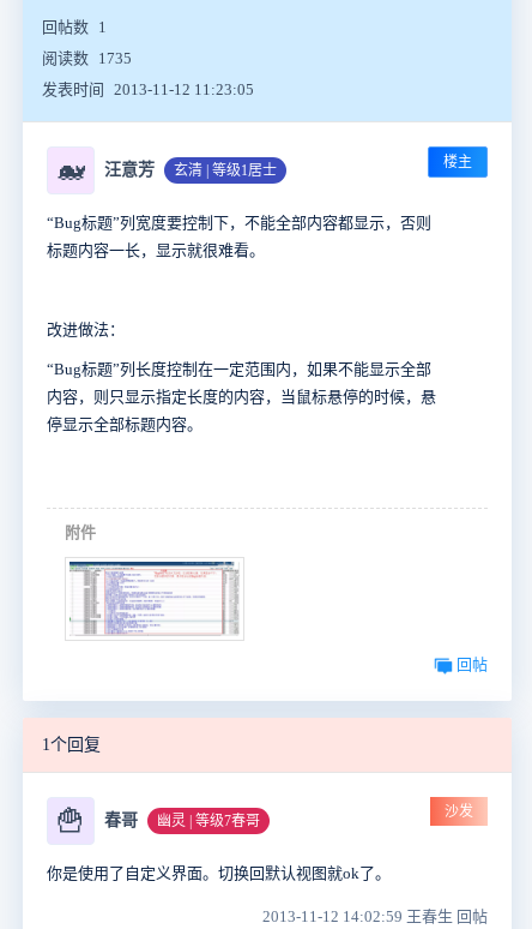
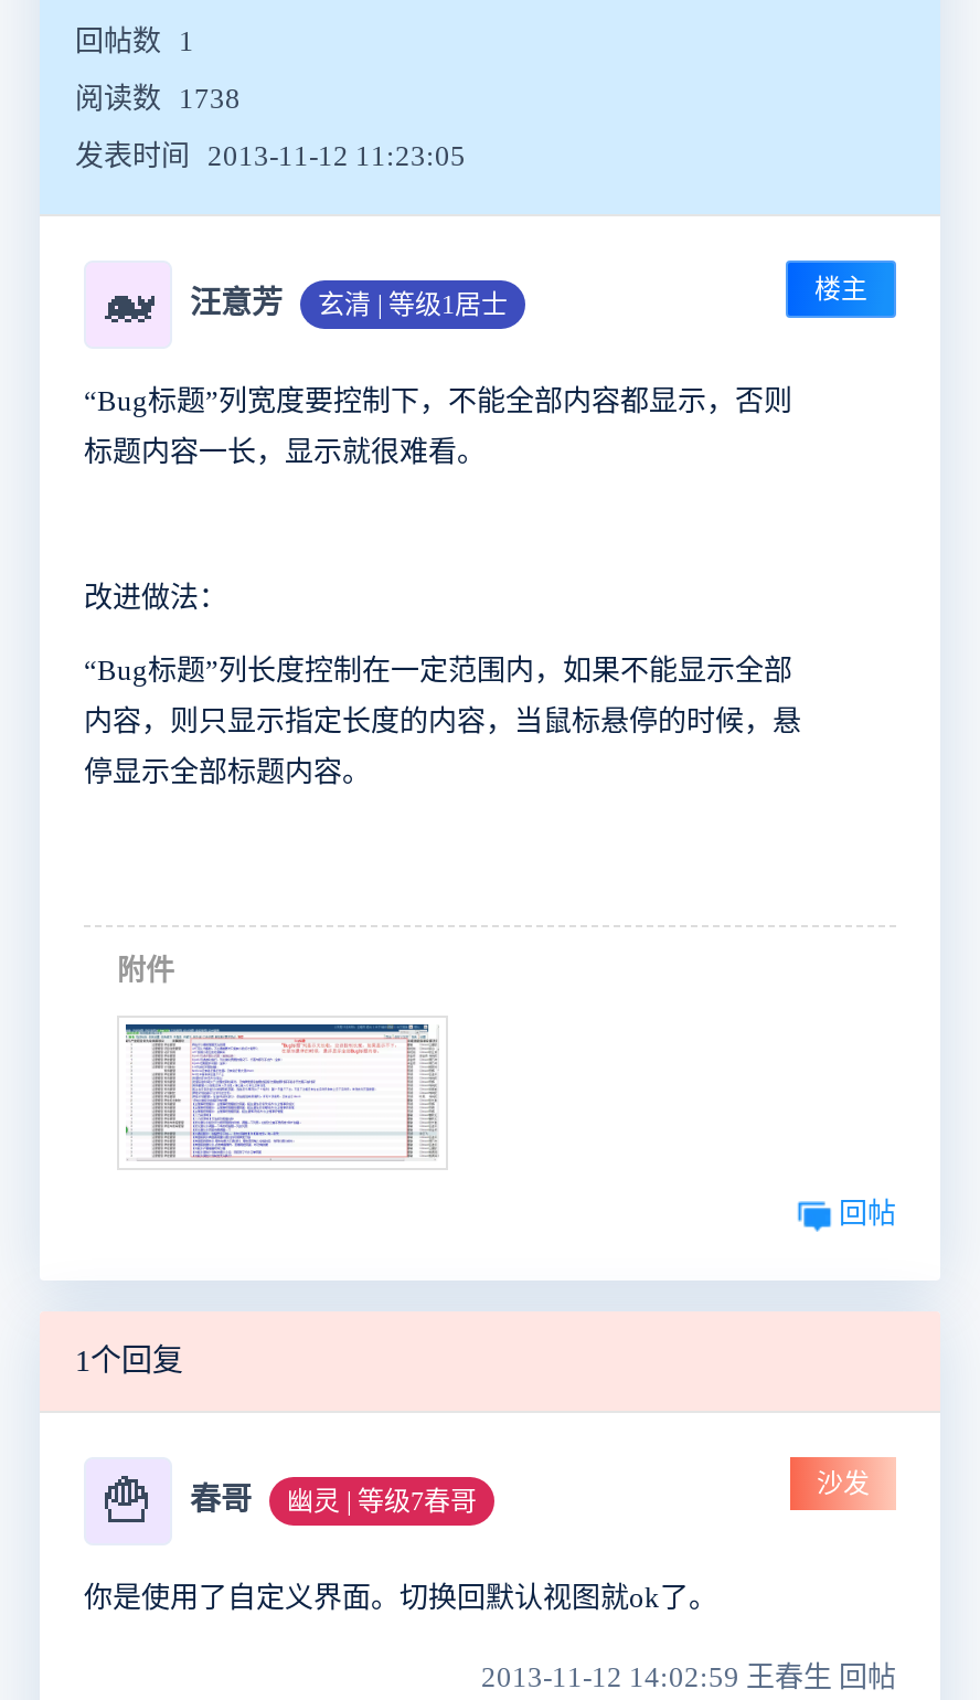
- 阅读数 1735
+ 阅读数 1738
